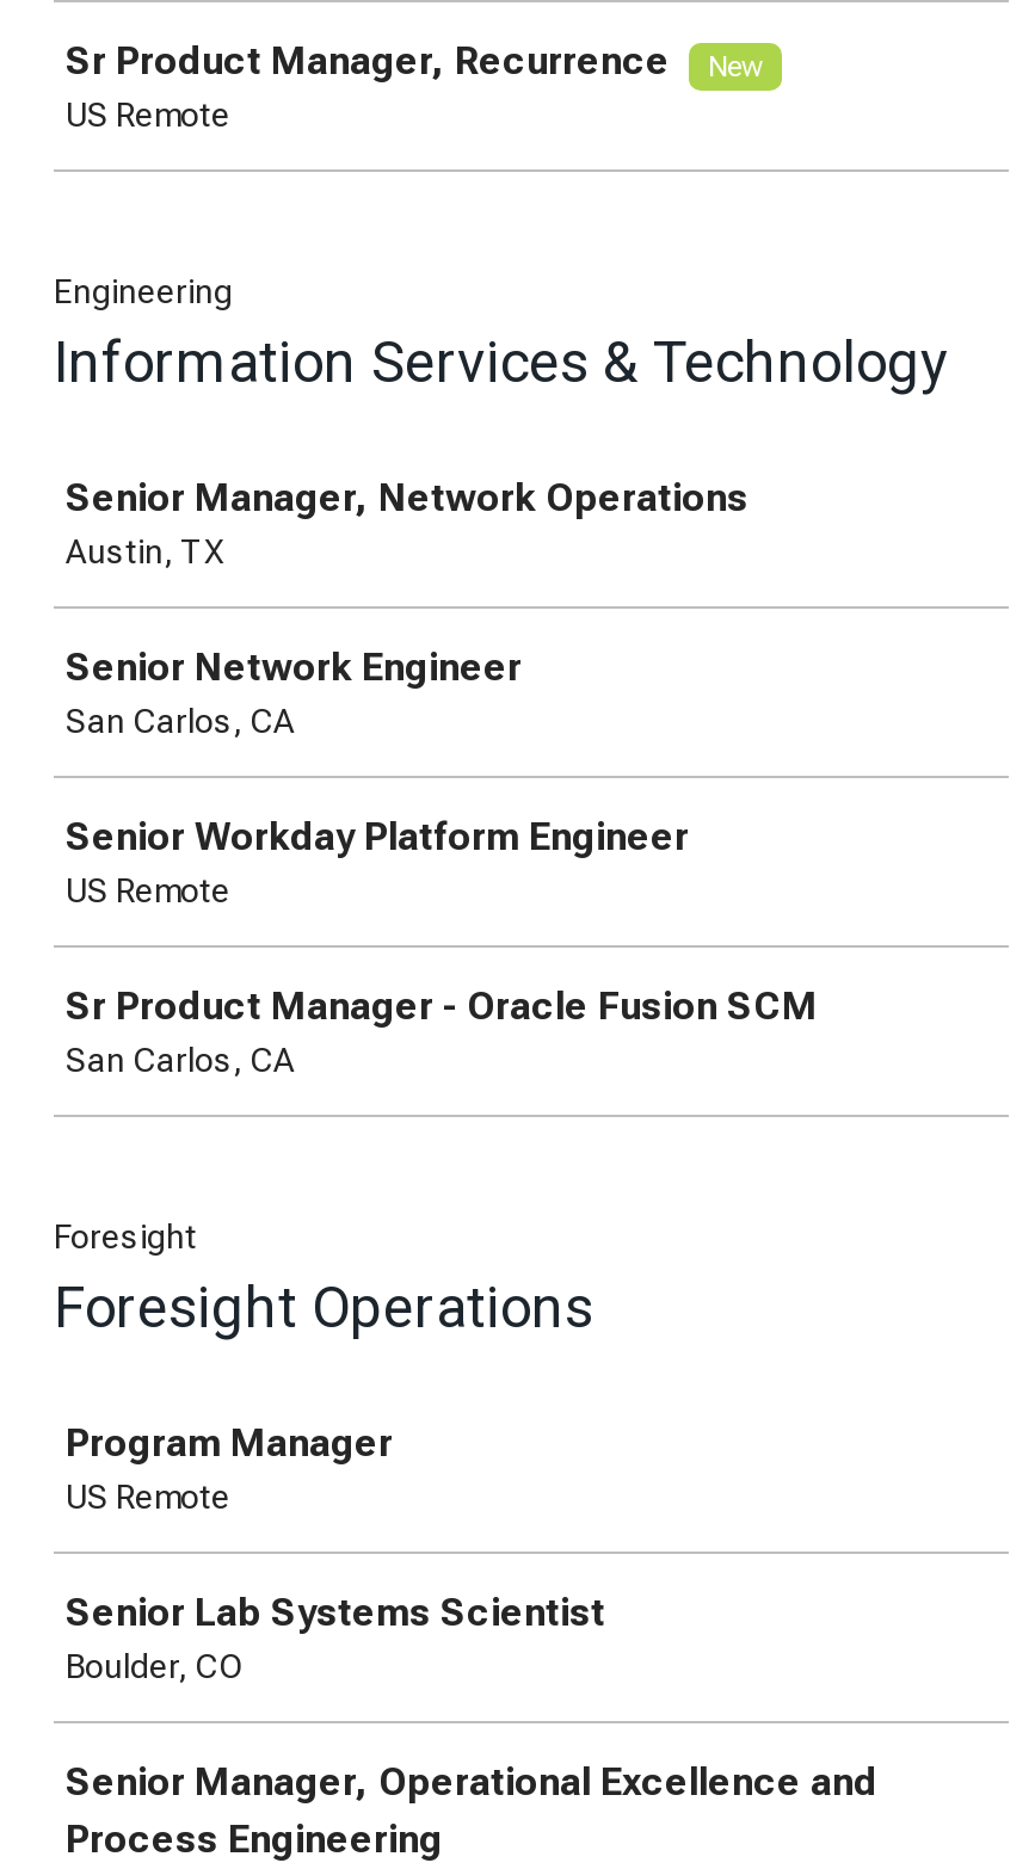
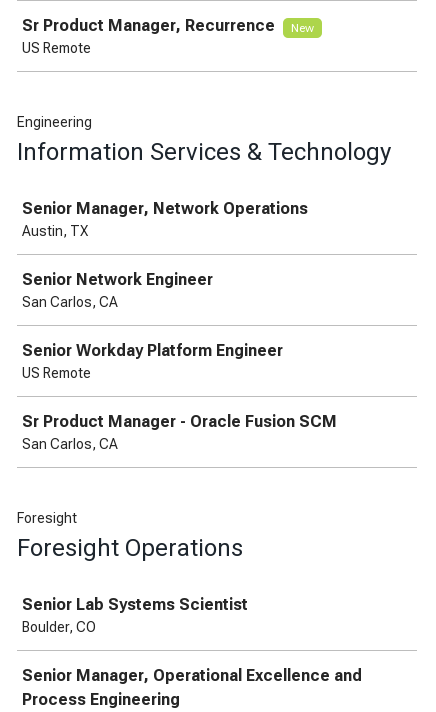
- Program Manager
- US Remote
